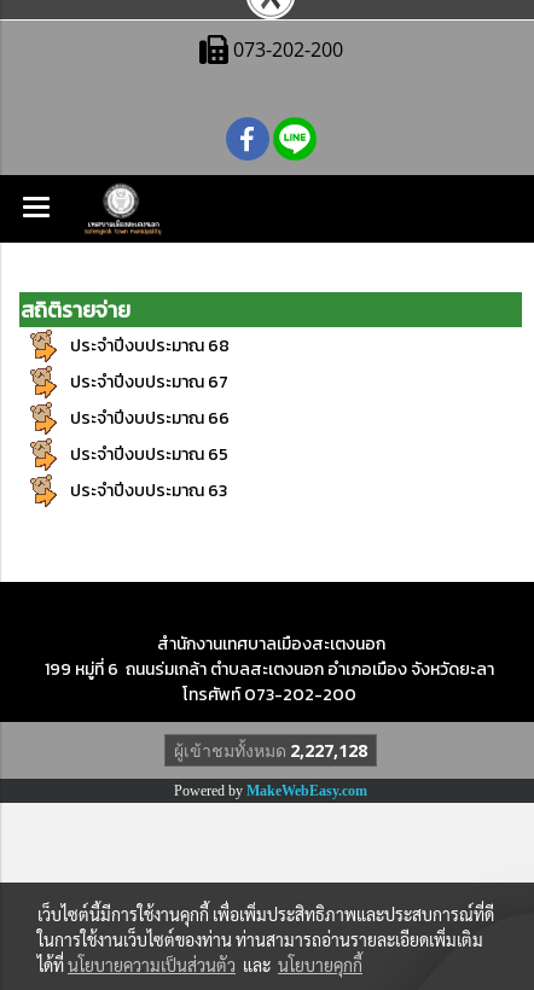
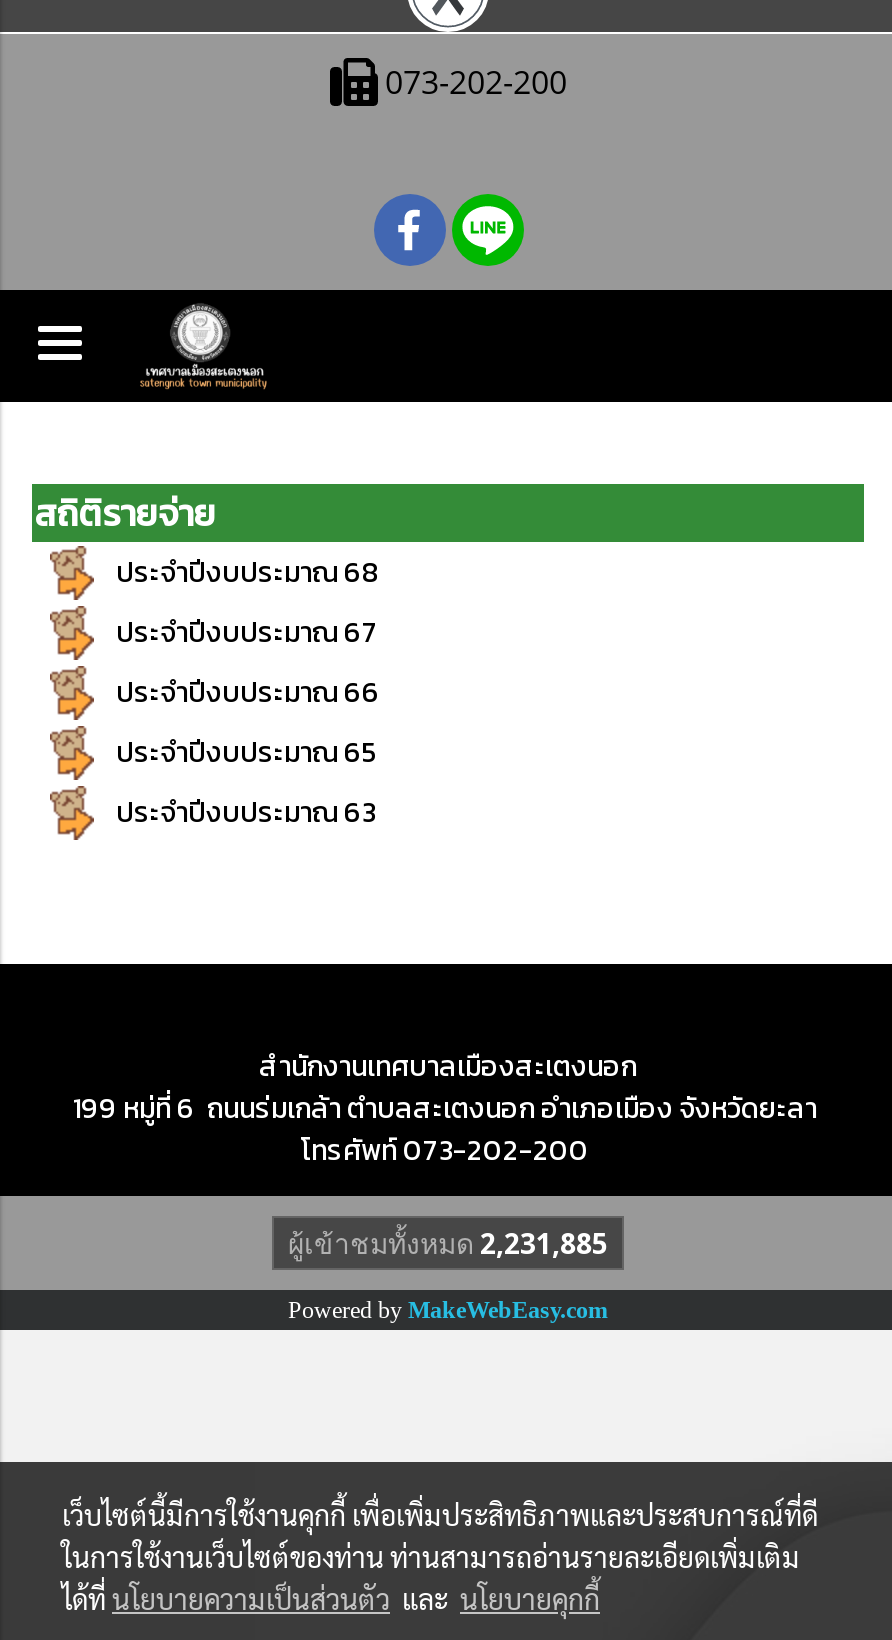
- ผู้เข้าชมทั้งหมด 2,227,128
+ ผู้เข้าชมทั้งหมด 2,231,885
